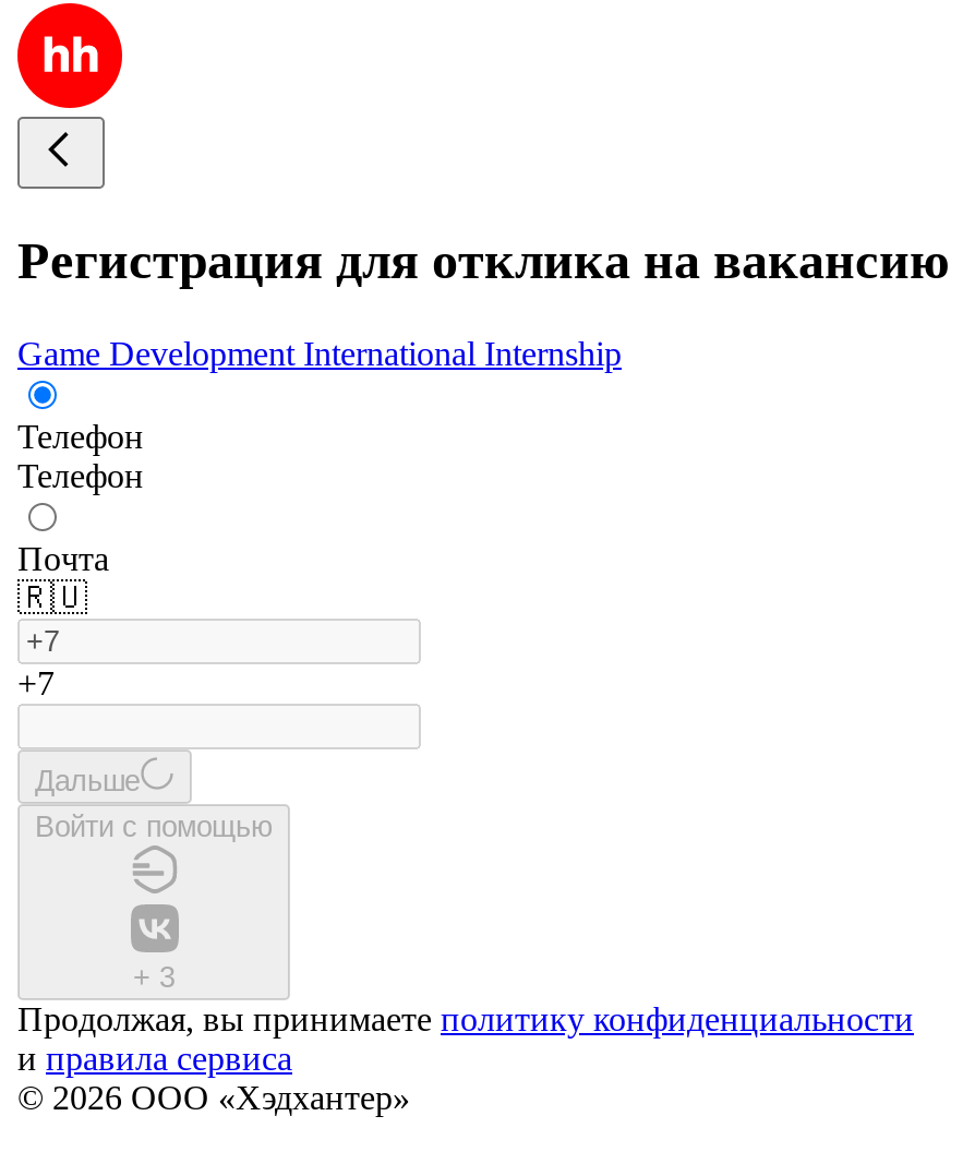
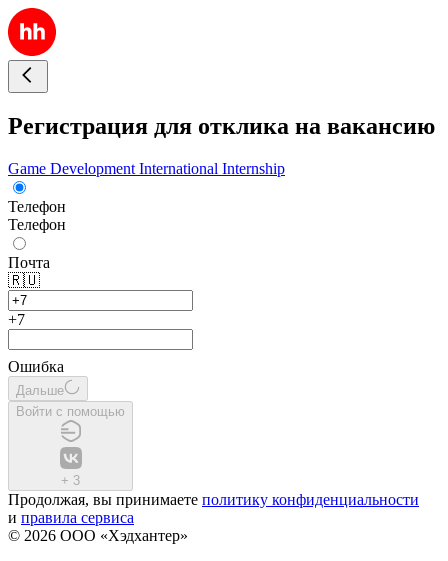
+ Ошибка
